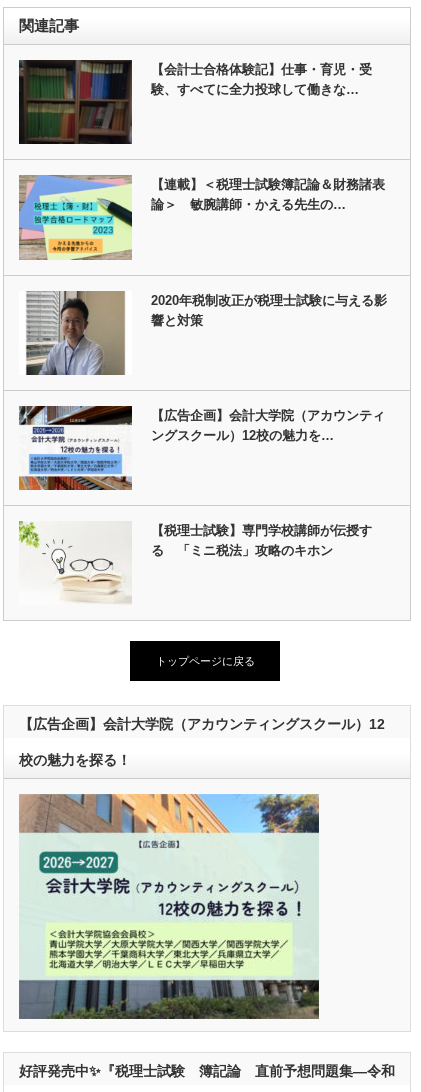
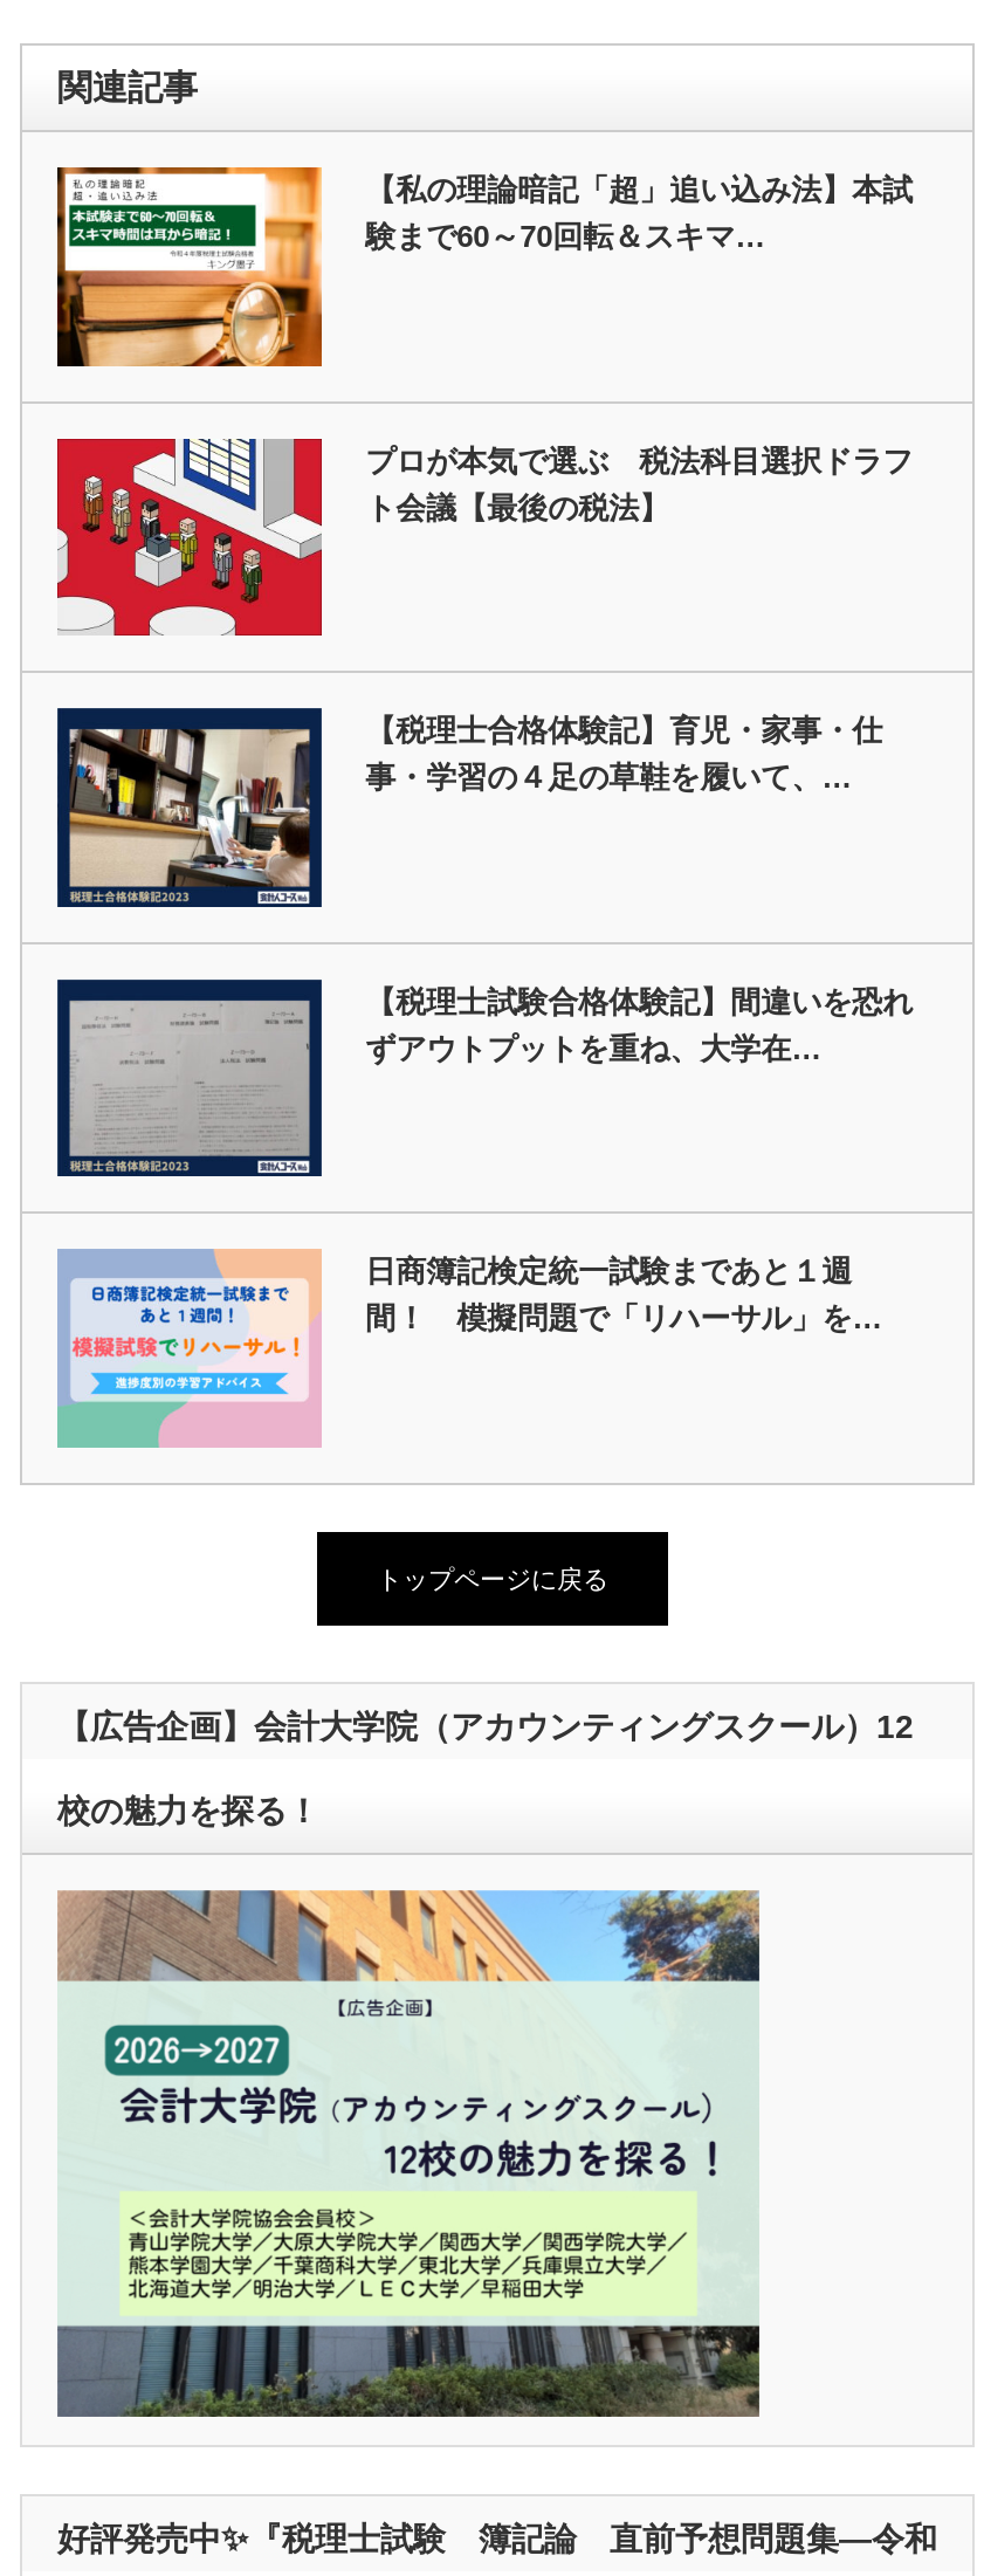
- [image]
- 【会計士合格体験記】仕事・育児・受
- 験、すべてに全力投球して働きな…
+ [image]
+ 【私の理論暗記「超」追い込み法】本試
+ 験まで60～70回転＆スキマ…

- [image]
- 【連載】＜税理士試験簿記論＆財務諸表
- 論＞ 敏腕講師・かえる先生の…
+ [image]
+ プロが本気で選ぶ 税法科目選択ドラフ
+ ト会議【最後の税法】

- [image]
- 2020年税制改正が税理士試験に与える影
- 響と対策
+ [image]
+ 【税理士合格体験記】育児・家事・仕
+ 事・学習の４足の草鞋を履いて、…

- [image]
- 【広告企画】会計大学院（アカウンティ
- ングスクール）12校の魅力を…
+ [image]
+ 【税理士試験合格体験記】間違いを恐れ
+ ずアウトプットを重ね、大学在…

- [image]
- 【税理士試験】専門学校講師が伝授す
- る 「ミニ税法」攻略のキホン
+ [image]
+ 日商簿記検定統一試験まであと１週
+ 間！ 模擬問題で「リハーサル」を…
